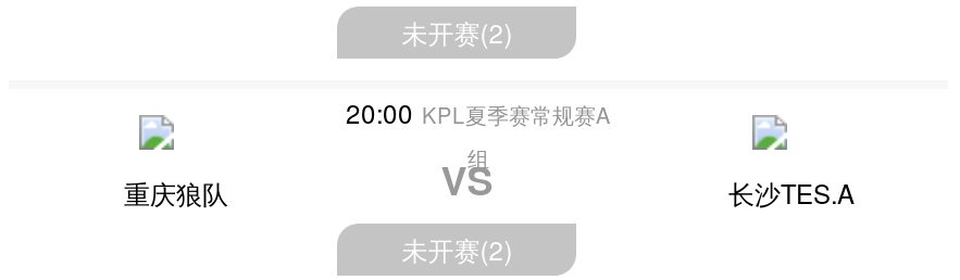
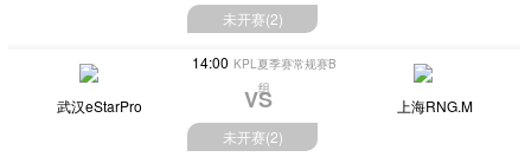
- 20:00 KPL夏季赛常规赛A
+ 14:00 KPL夏季赛常规赛B

- 重庆狼队
- 长沙TES.A
+ 武汉eStarPro
+ 上海RNG.M
